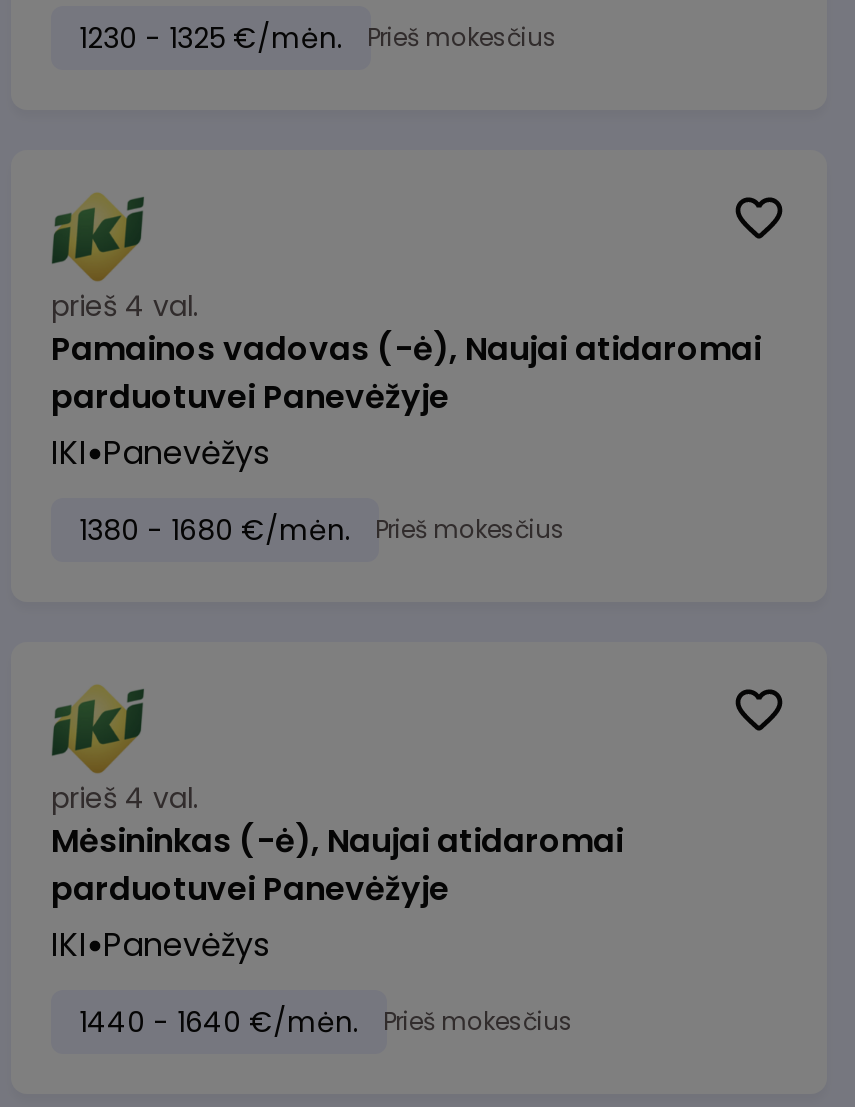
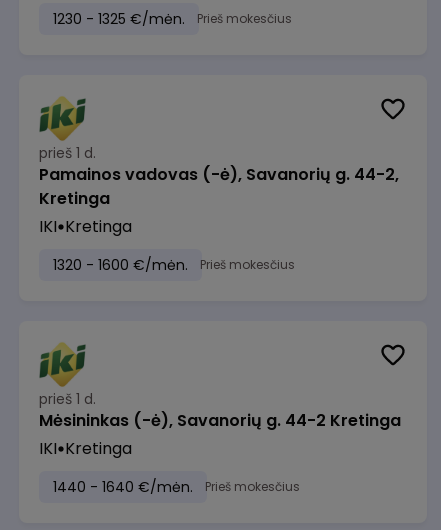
- prieš 4 val.
- Pamainos vadovas (-ė), Naujai atidaromai
- parduotuvei Panevėžyje
- IKI Panevėžys
+ prieš 1 d.
+ Pamainos vadovas (-ė), Savanorių g. 44-2,
+ Kretinga
+ IKI Kretinga

- 1380 - 1680 €/mėn. Prieš mokesčius
+ 1320 - 1600 €/mėn. Prieš mokesčius

- prieš 4 val.
- Mėsininkas (-ė), Naujai atidaromai
- parduotuvei Panevėžyje
- IKI Panevėžys
+ prieš 1 d.
+ Mėsininkas (-ė), Savanorių g. 44-2 Kretinga
+ IKI Kretinga
